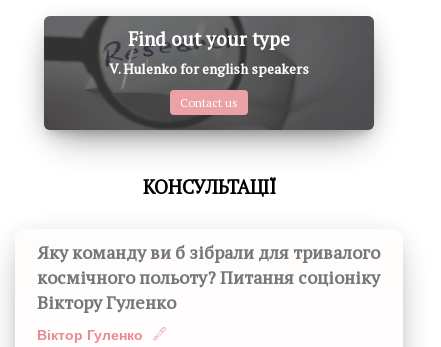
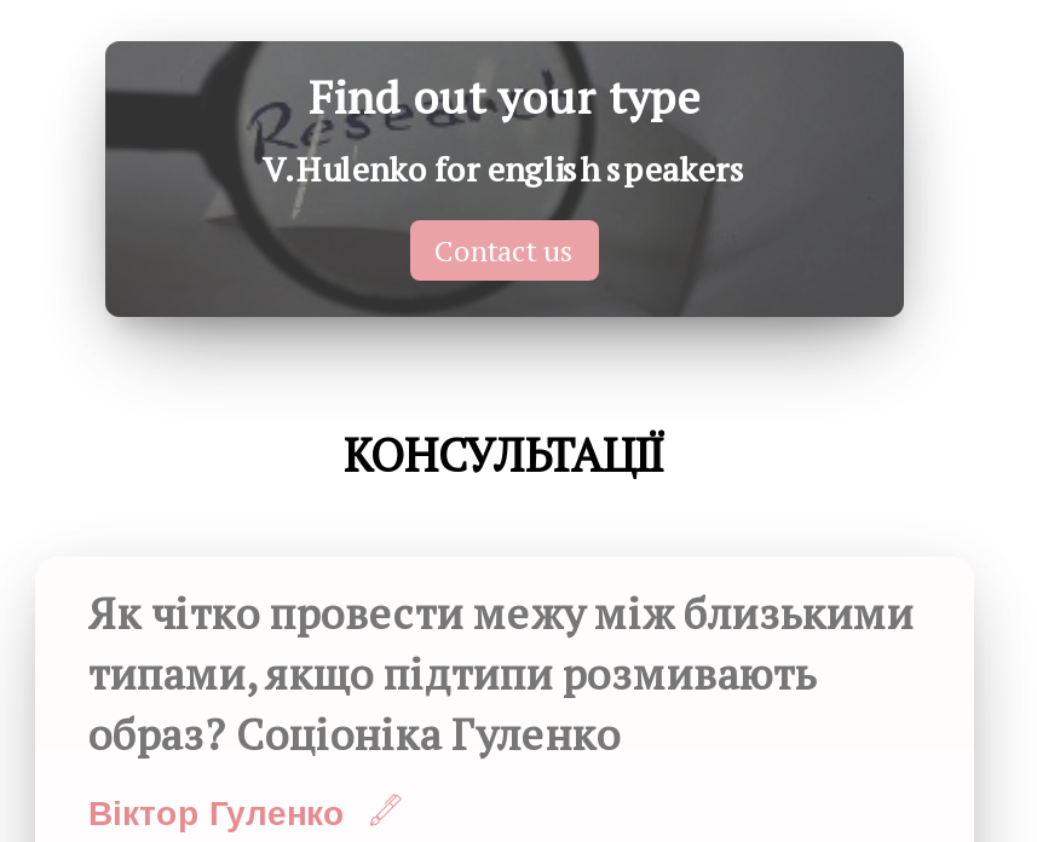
- Яку команду ви б зібрали для тривалого
- космічного польоту? Питання соціоніку
- Віктору Гуленко
+ Як чітко провести межу між близькими
+ типами, якщо підтипи розмивають
+ образ? Соціоніка Гуленко
